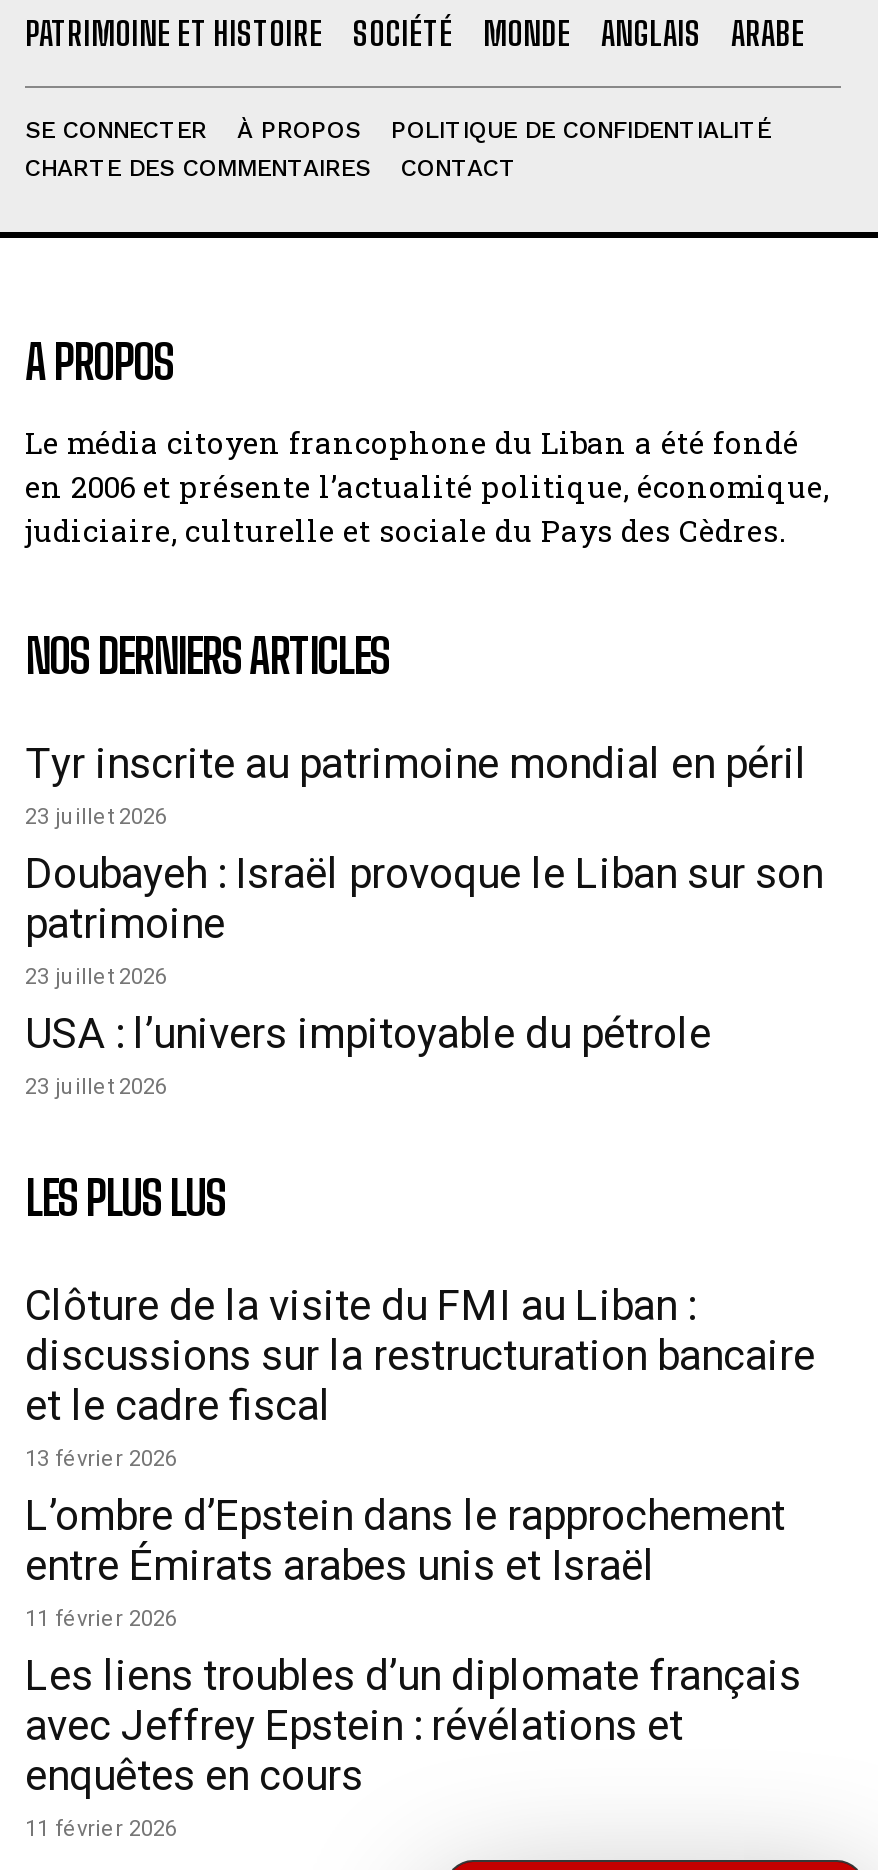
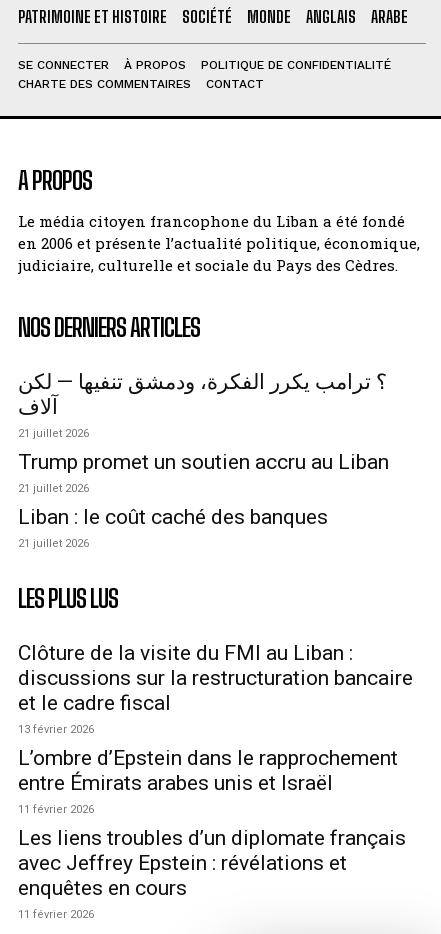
- Tyr inscrite au patrimoine mondial en péril
- 23 juillet 2026
- Doubayeh : Israël provoque le Liban sur son
- patrimoine
- 23 juillet 2026
- USA : l’univers impitoyable du pétrole
- 23 juillet 2026
+ ؟ ترامب يكرر الفكرة، ودمشق تنفيها — لكن
+ آلاف
+ 21 juillet 2026
+ Trump promet un soutien accru au Liban
+ 21 juillet 2026
+ Liban : le coût caché des banques
+ 21 juillet 2026
